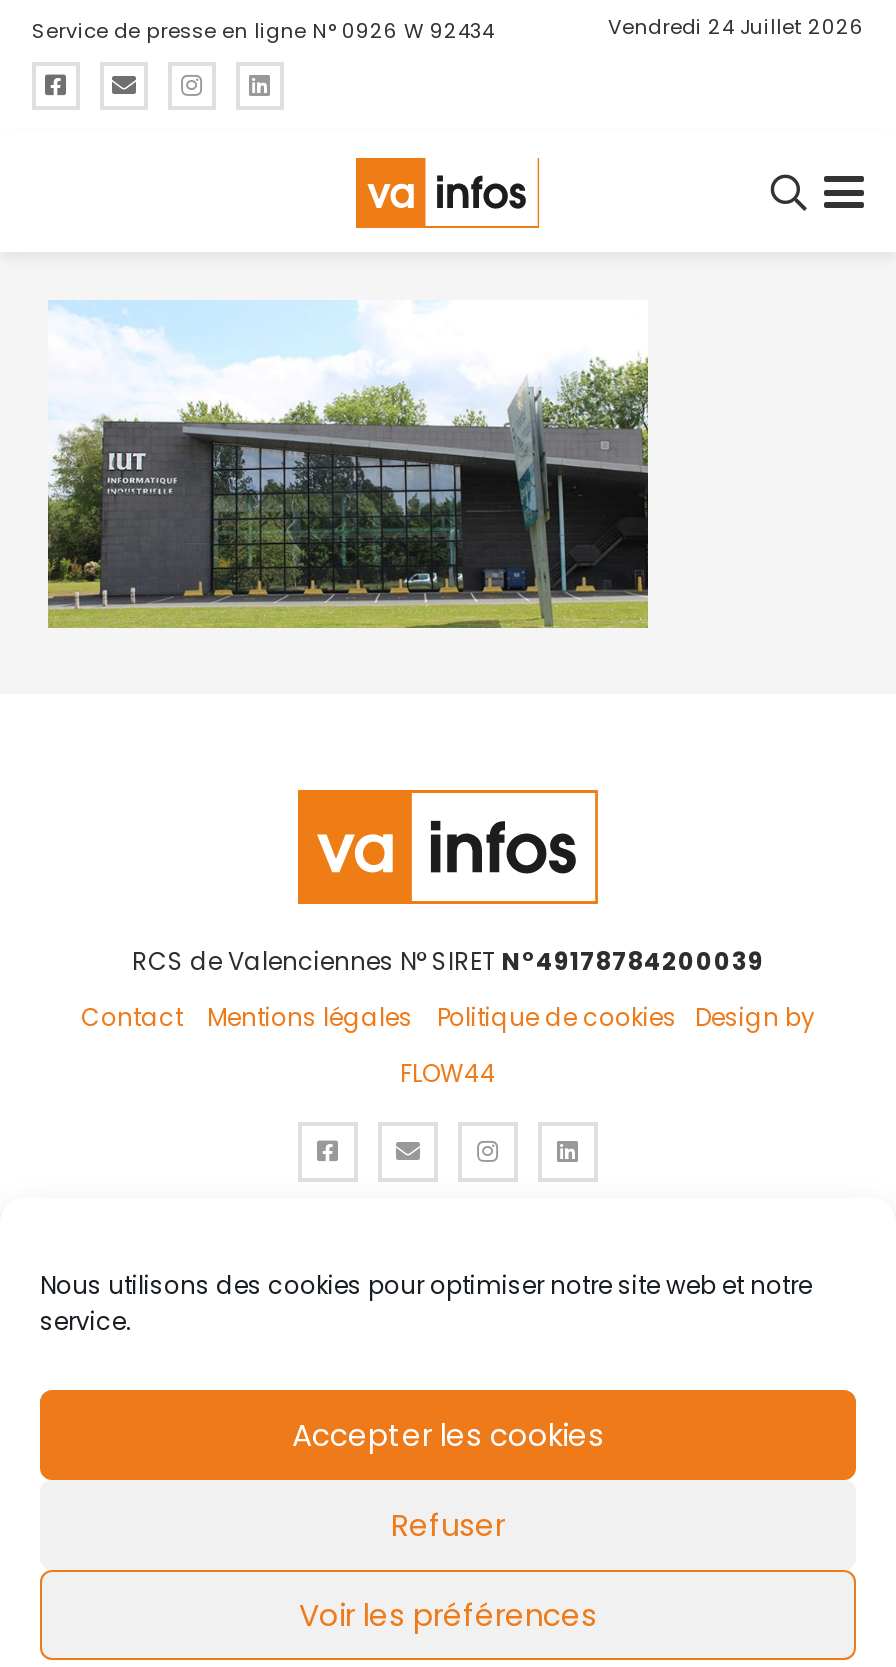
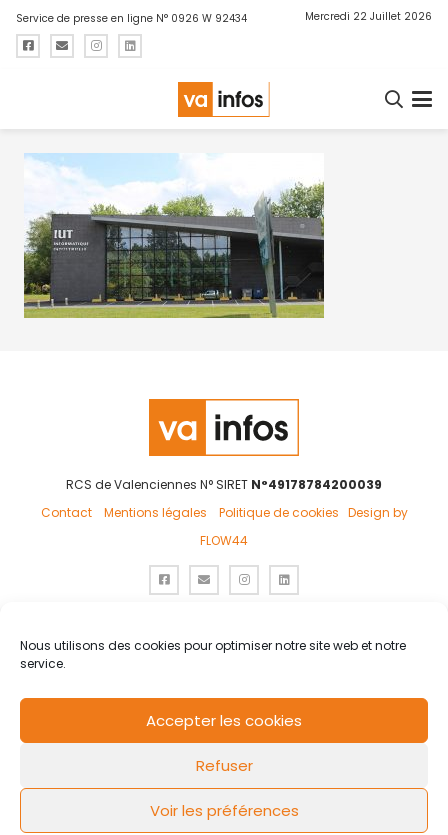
- Vendredi 24 Juillet 2026
+ Mercredi 22 Juillet 2026
